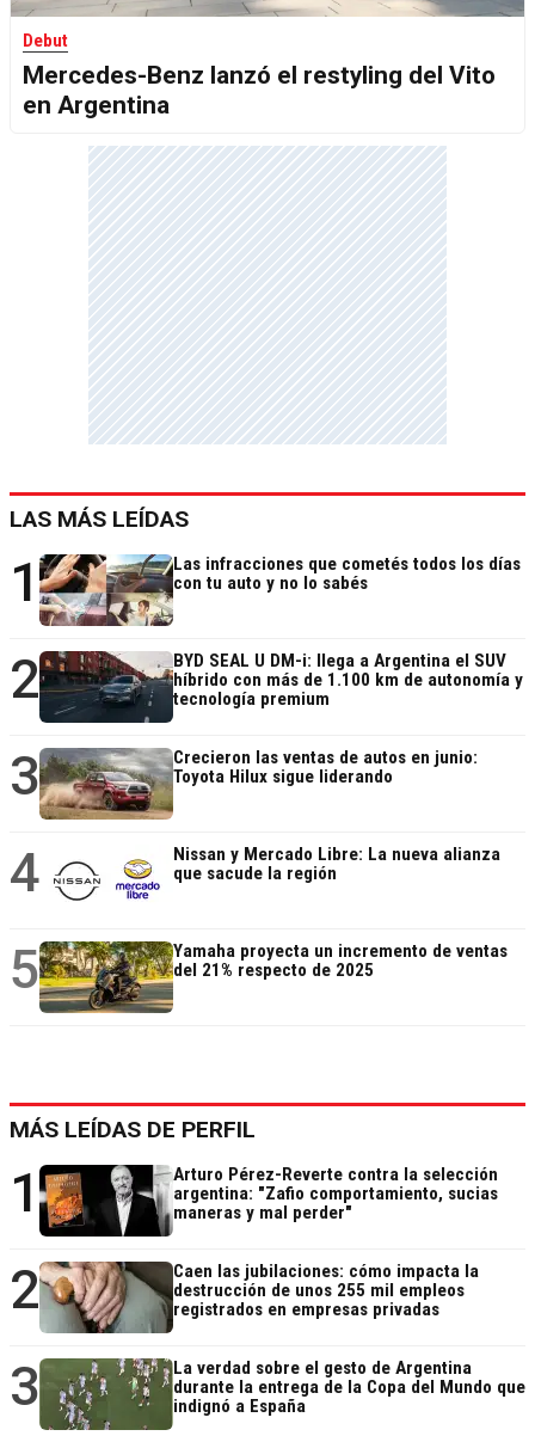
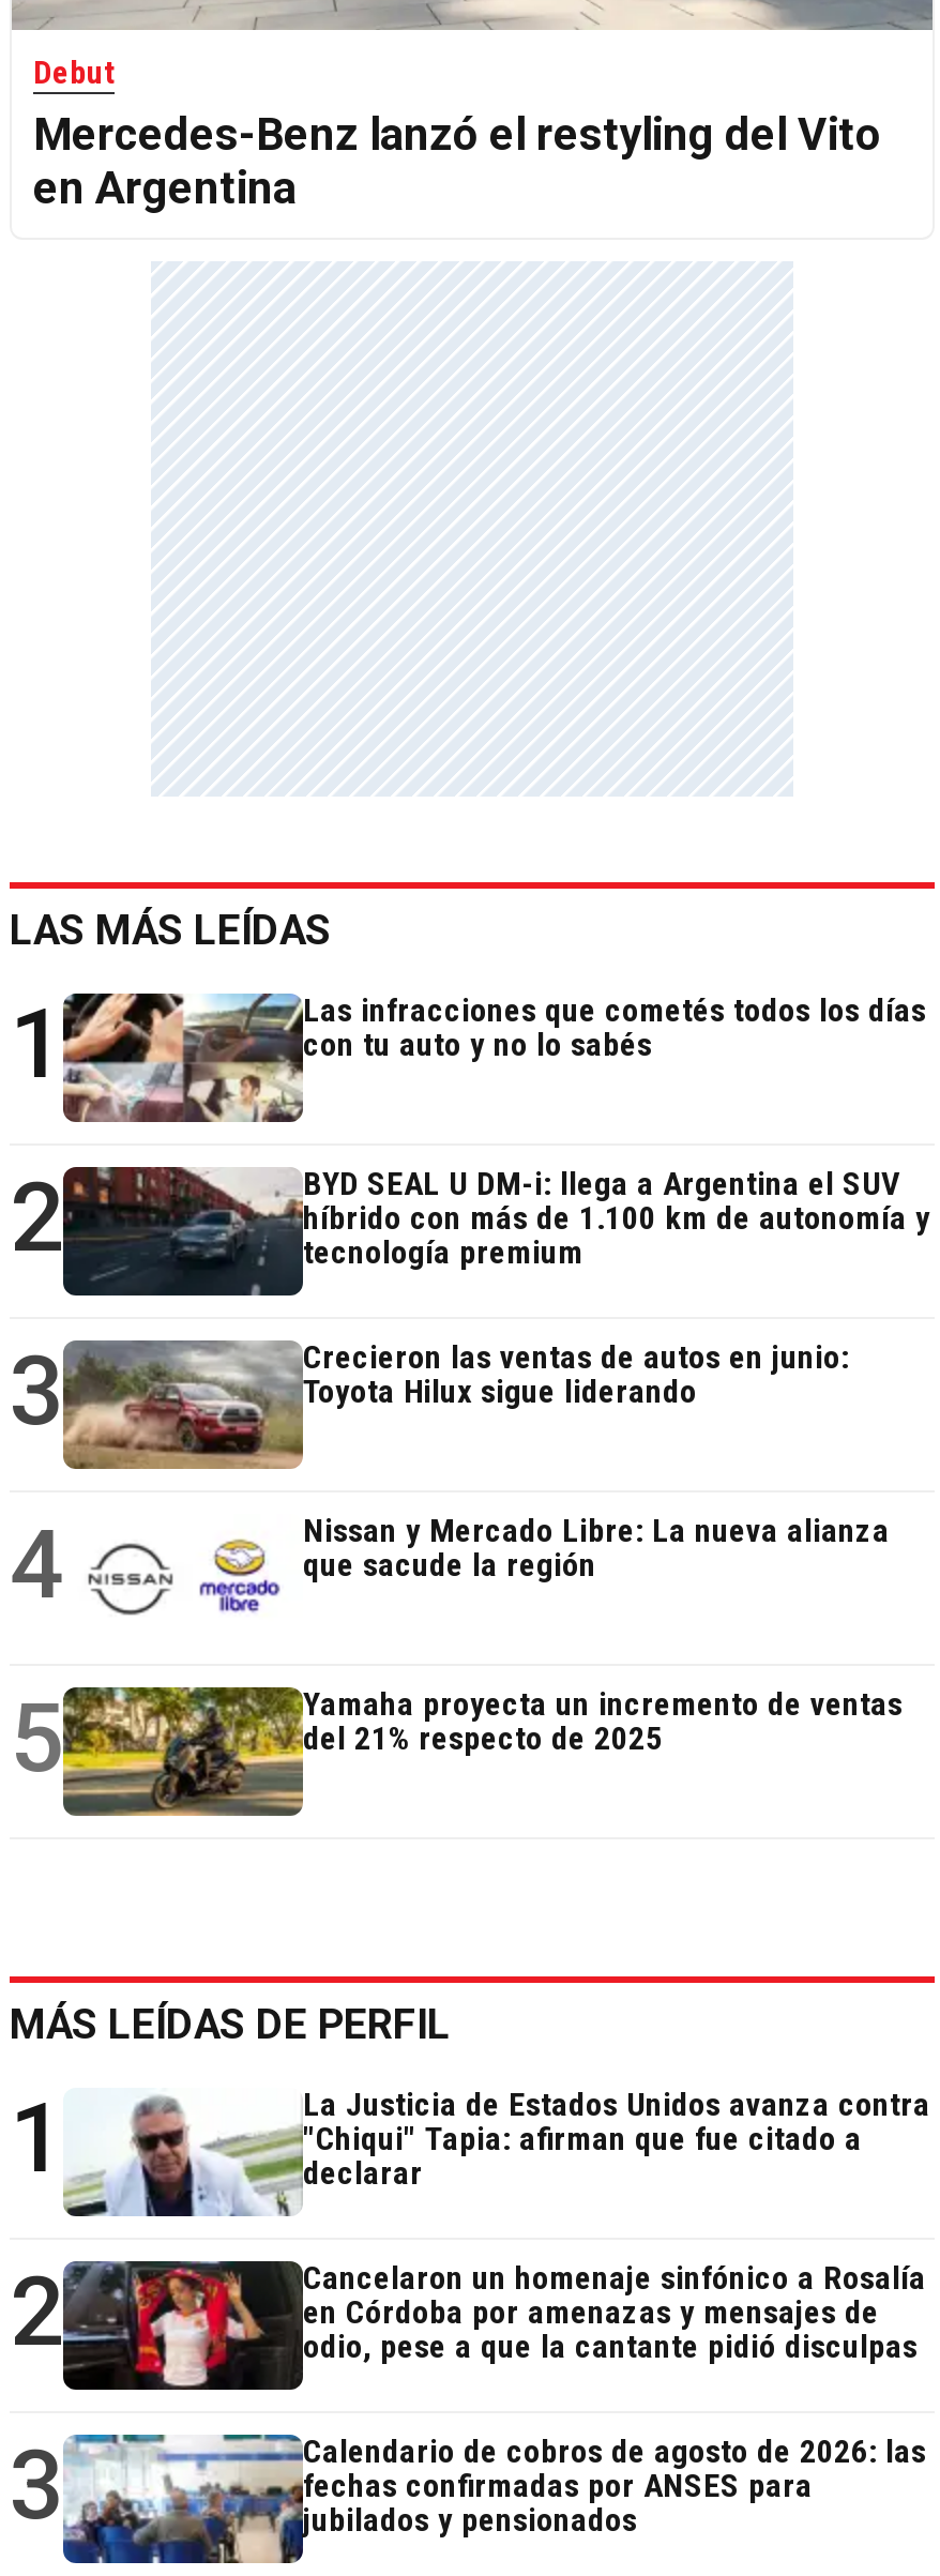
- [image]
- Arturo Pérez-Reverte contra la selección
- argentina: "Zafio comportamiento, sucias
- maneras y mal perder"
+ [image]
+ La Justicia de Estados Unidos avanza contra
+ "Chiqui" Tapia: afirman que fue citado a
+ declarar

- [image]
- Caen las jubilaciones: cómo impacta la
- destrucción de unos 255 mil empleos
- registrados en empresas privadas
+ [image]
+ Cancelaron un homenaje sinfónico a Rosalía
+ en Córdoba por amenazas y mensajes de
+ odio, pese a que la cantante pidió disculpas

- [image]
- La verdad sobre el gesto de Argentina
- durante la entrega de la Copa del Mundo que
- indignó a España
+ [image]
+ Calendario de cobros de agosto de 2026: las
+ fechas confirmadas por ANSES para
+ jubilados y pensionados
